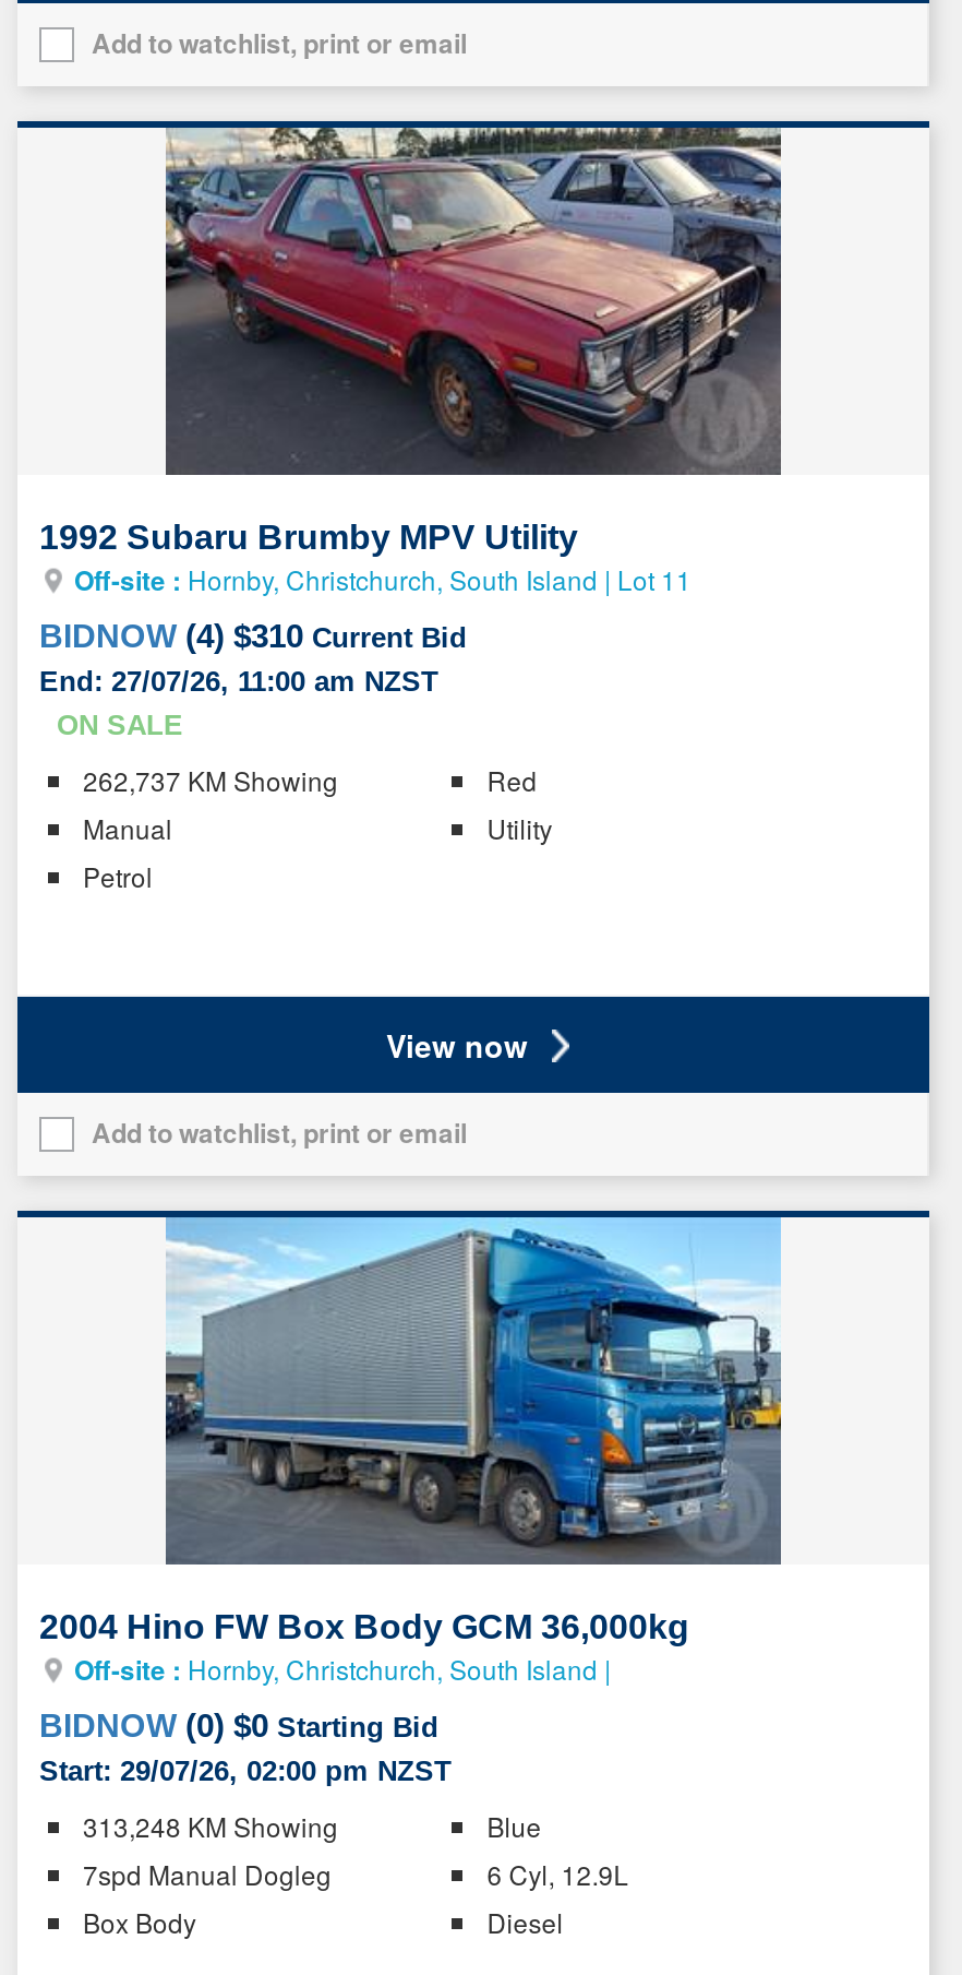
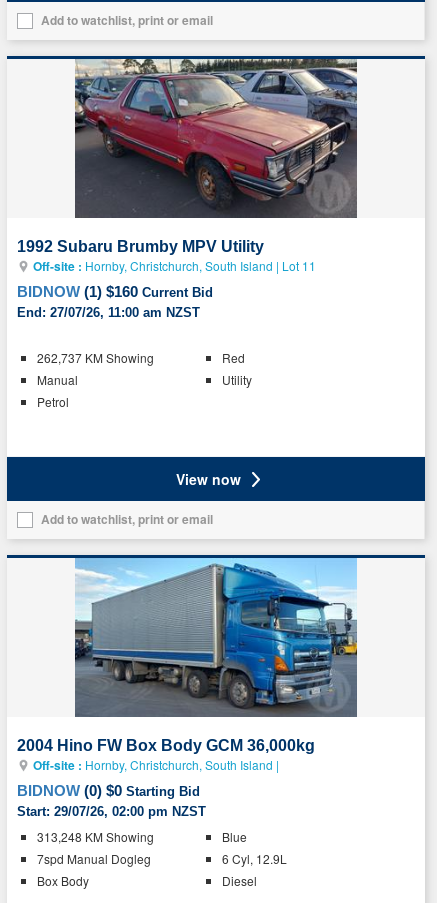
- BIDNOW (4) $310 Current Bid
+ BIDNOW (1) $160 Current Bid

- ON SALE
